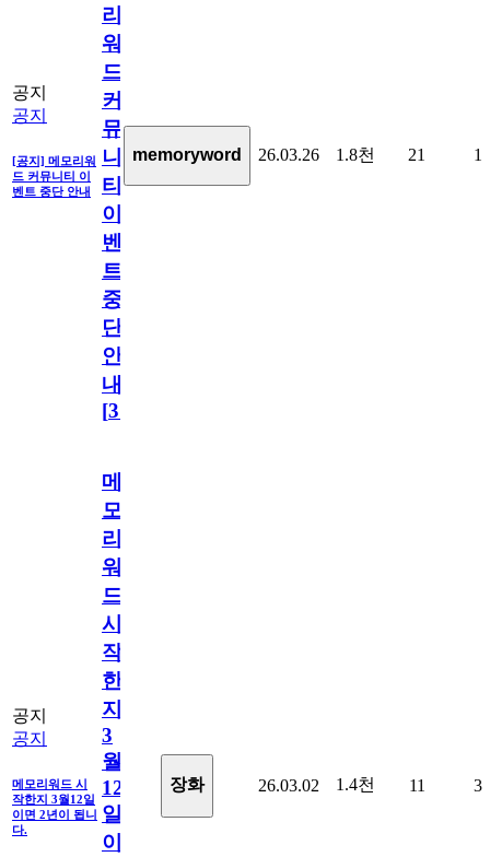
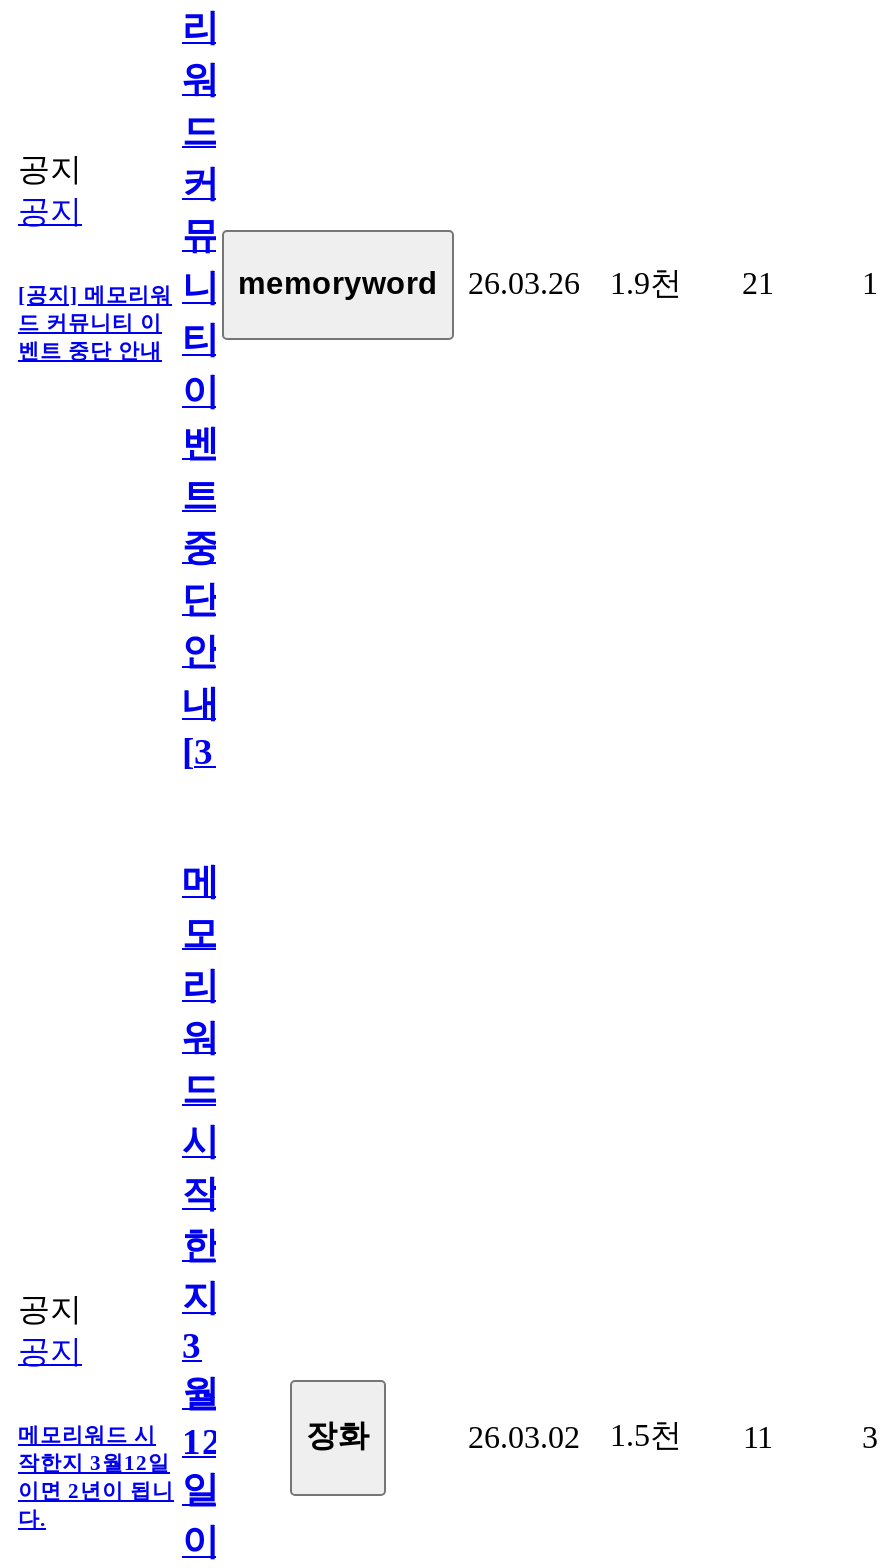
- 1.8천
+ 1.9천

- 26.03.02 1.4천 11
+ 26.03.02 1.5천 11
